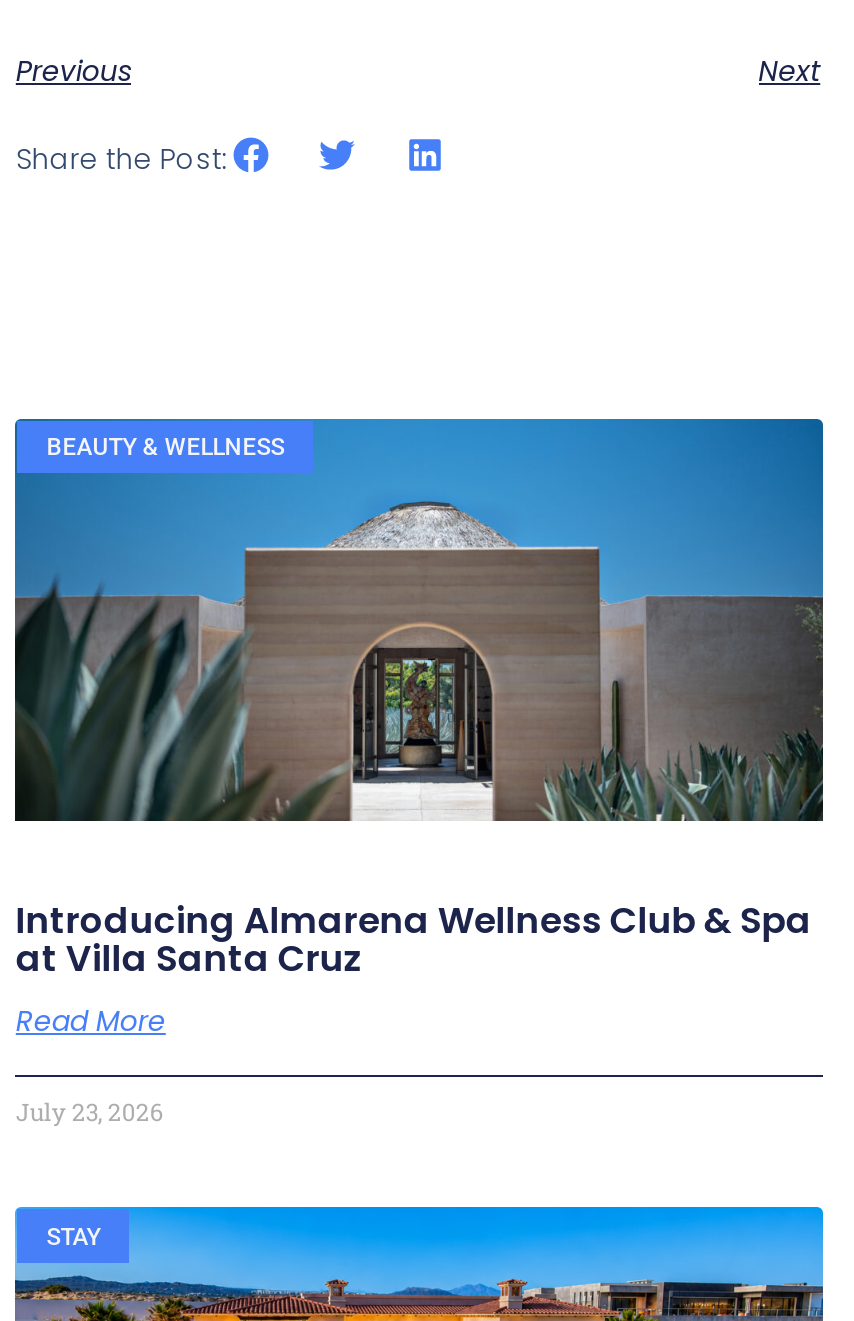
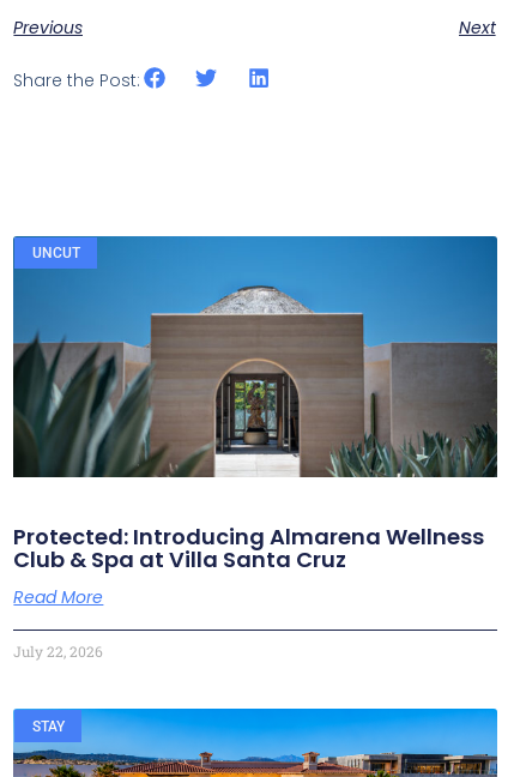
- BEAUTY & WELLNESS
+ UNCUT

- Introducing Almarena Wellness Club & Spa
- at Villa Santa Cruz
+ Protected: Introducing Almarena Wellness
+ Club & Spa at Villa Santa Cruz

- July 23, 2026
+ July 22, 2026
